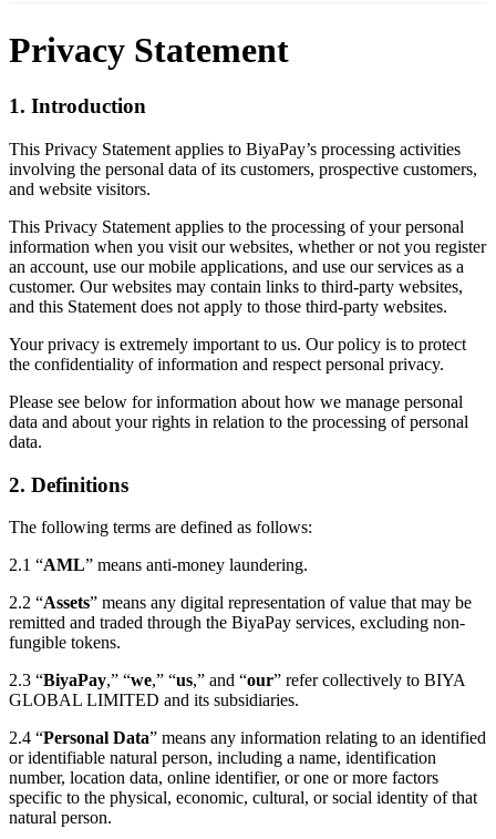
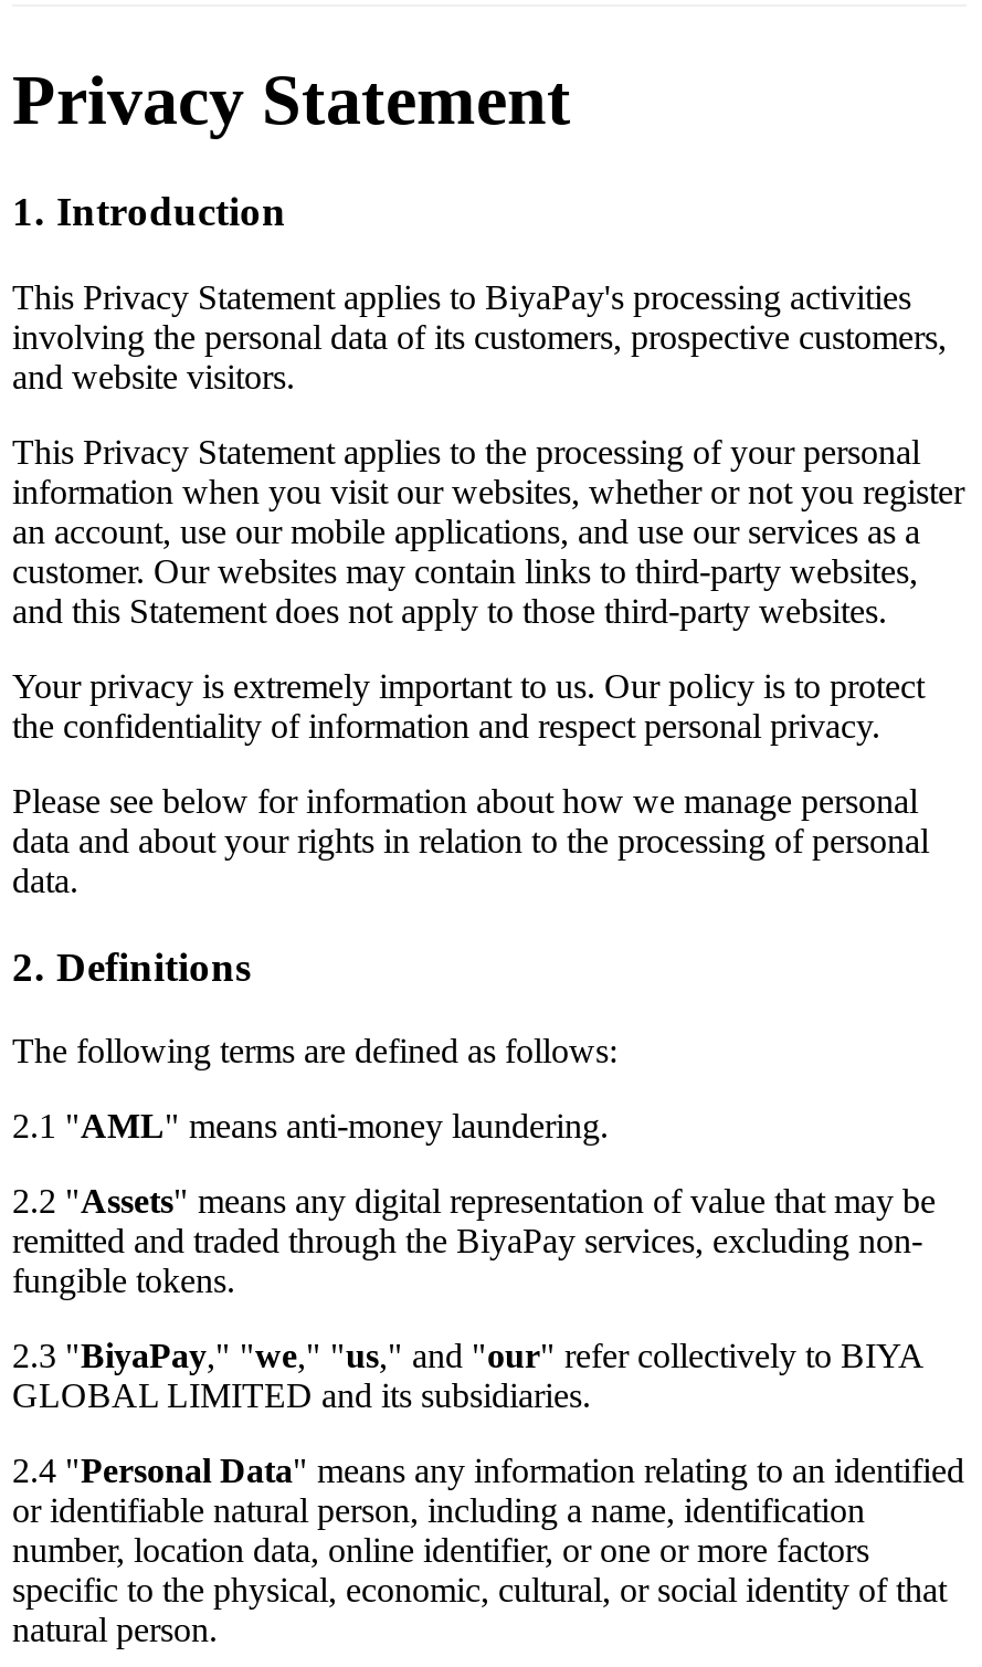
- This Privacy Statement applies to BiyaPay’s processing activities
+ This Privacy Statement applies to BiyaPay's processing activities

- 2.1 “AML” means anti-money laundering.
+ 2.1 "AML" means anti-money laundering.

- 2.2 “Assets” means any digital representation of value that may be
+ 2.2 "Assets" means any digital representation of value that may be

- 2.3 “BiyaPay,” “we,” “us,” and “our” refer collectively to BIYA
+ 2.3 "BiyaPay," "we," "us," and "our" refer collectively to BIYA

- 2.4 “Personal Data” means any information relating to an identified
+ 2.4 "Personal Data" means any information relating to an identified
